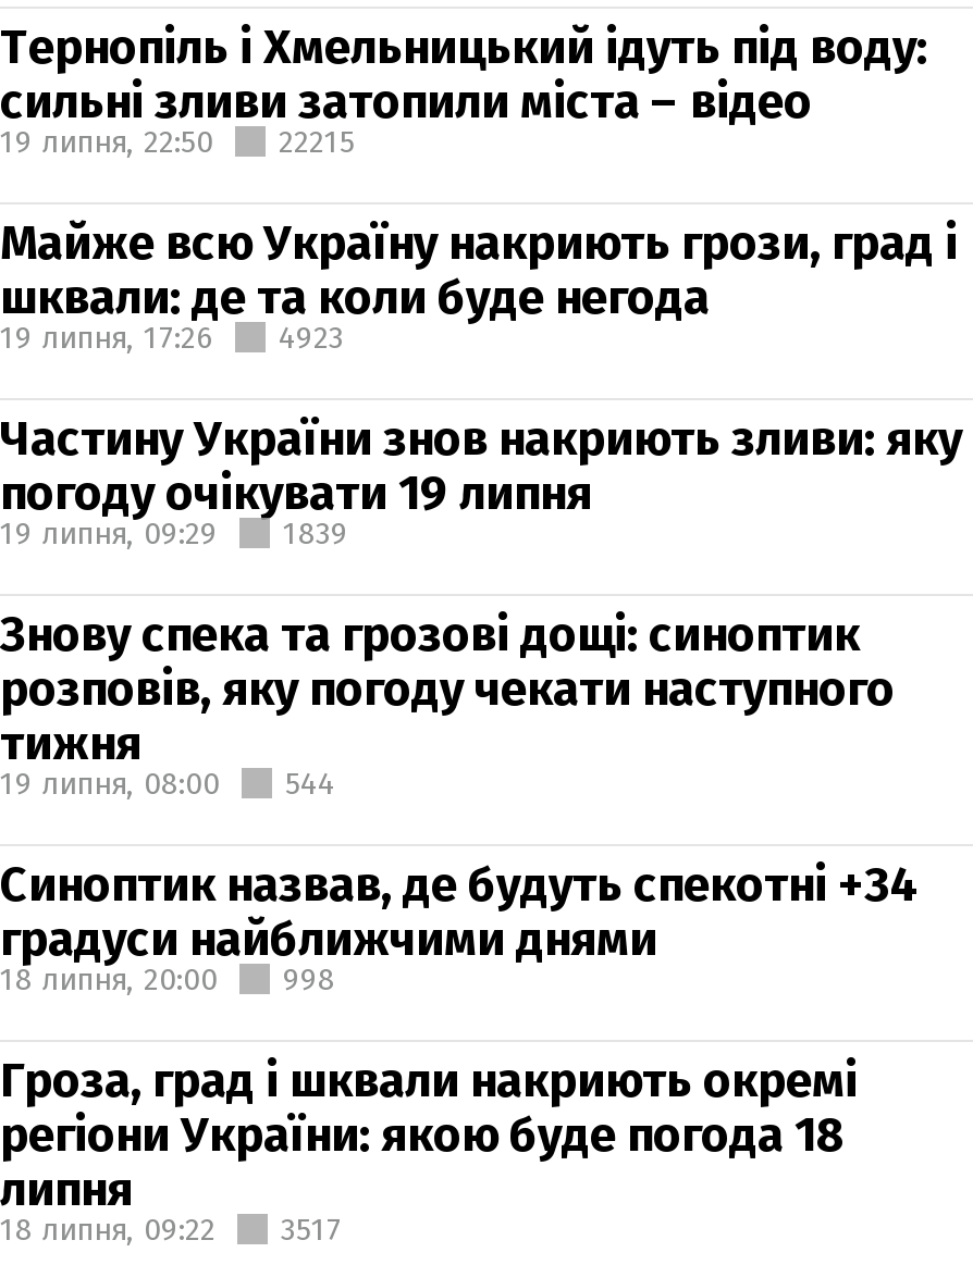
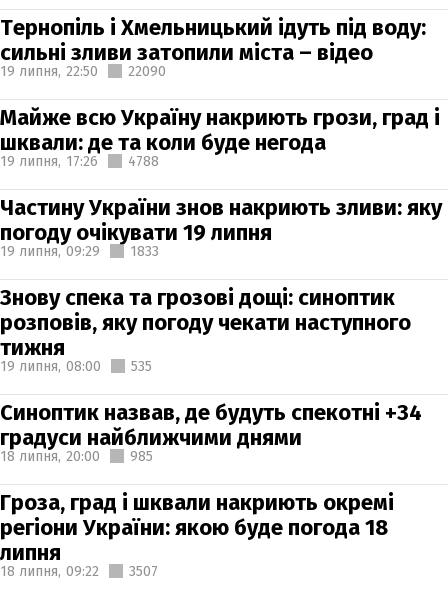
- 19 липня, 22:50 22215
+ 19 липня, 22:50 22090

- 19 липня, 17:26 4923
+ 19 липня, 17:26 4788

- 19 липня, 09:29 1839
+ 19 липня, 09:29 1833

- 19 липня, 08:00 544
+ 19 липня, 08:00 535

- 18 липня, 20:00 998
+ 18 липня, 20:00 985

- 18 липня, 09:22 3517
+ 18 липня, 09:22 3507
